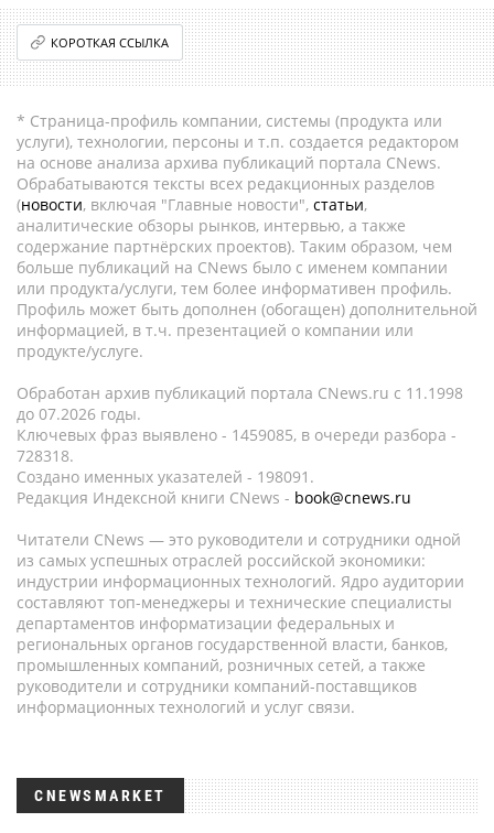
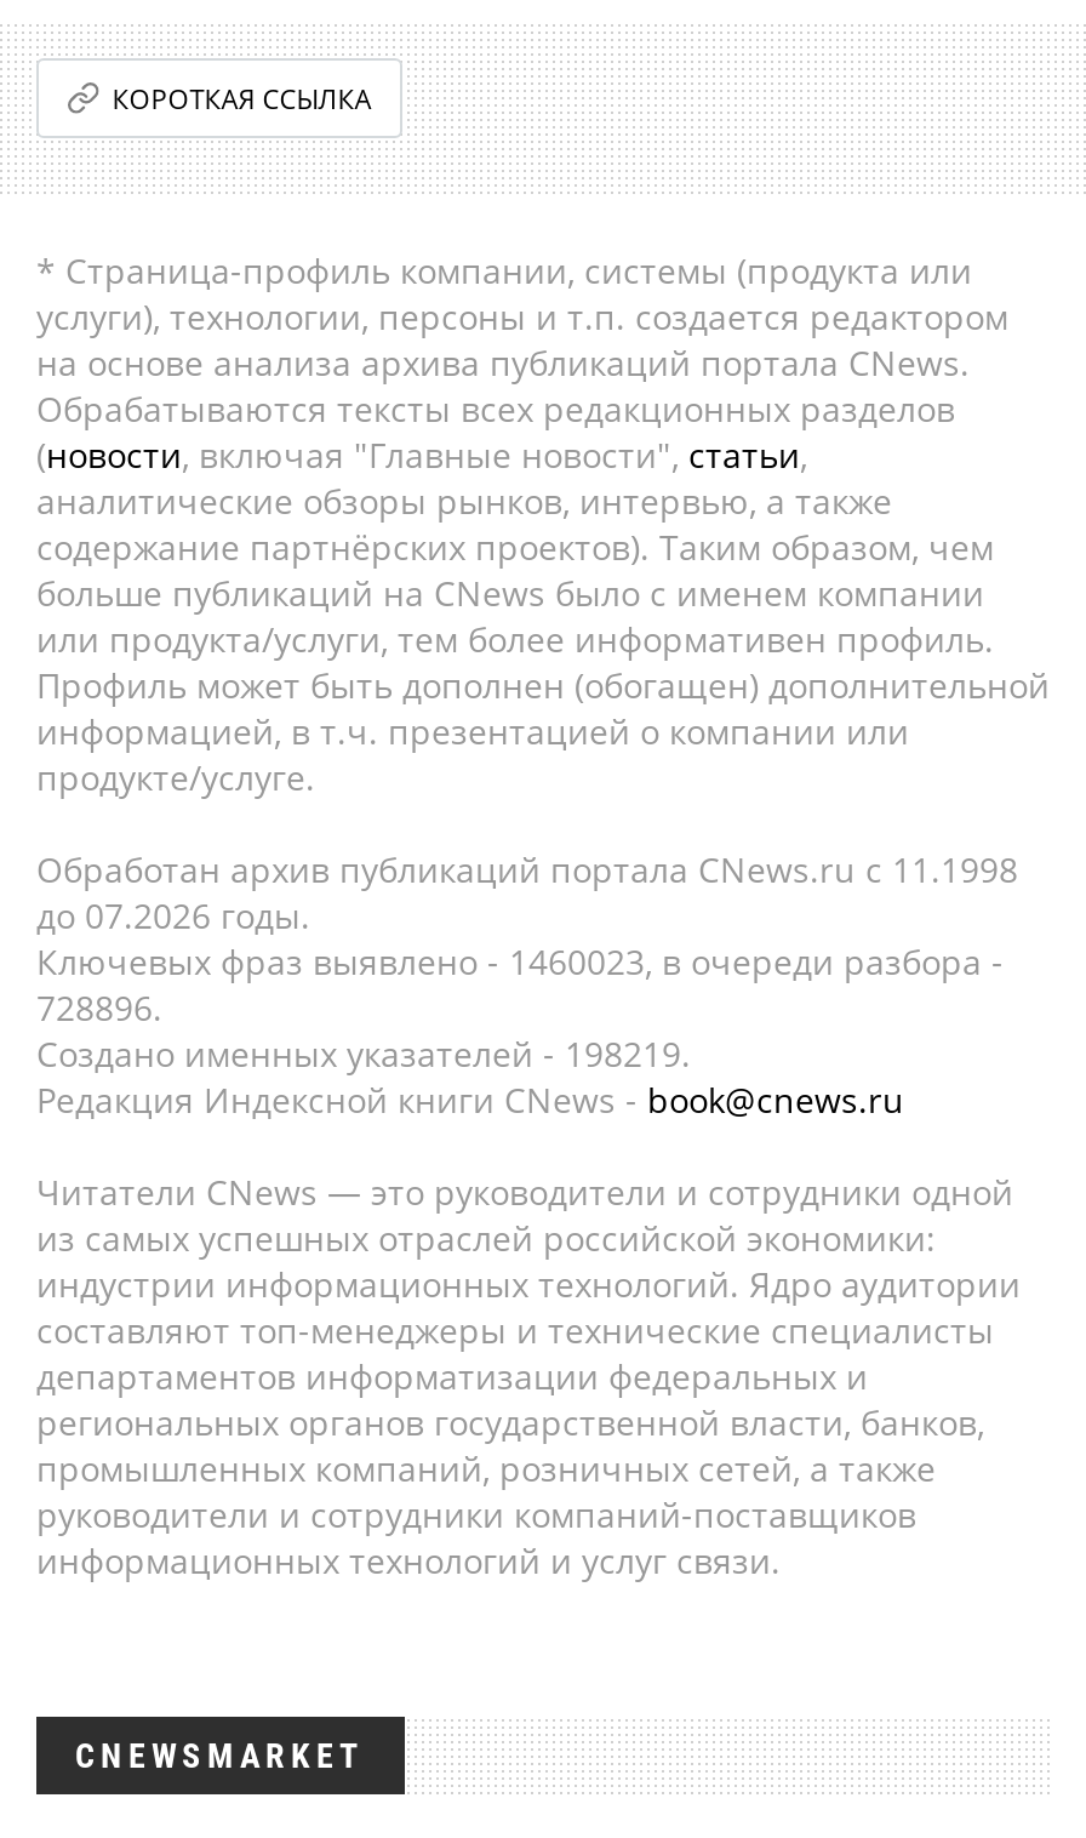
- Ключевых фраз выявлено - 1459085, в очереди разбора -
+ Ключевых фраз выявлено - 1460023, в очереди разбора -

- 728318.
+ 728896.

- Создано именных указателей - 198091.
+ Создано именных указателей - 198219.
